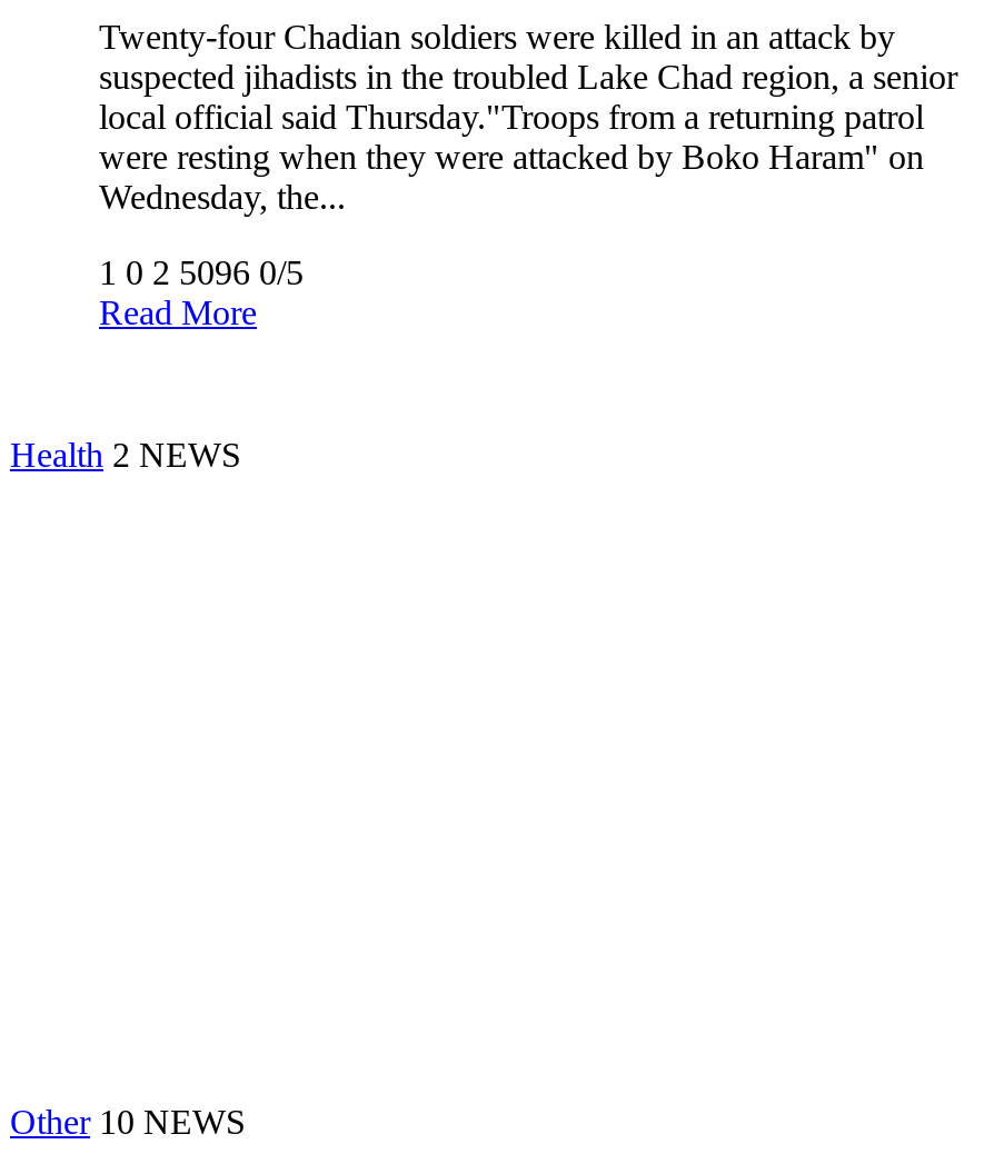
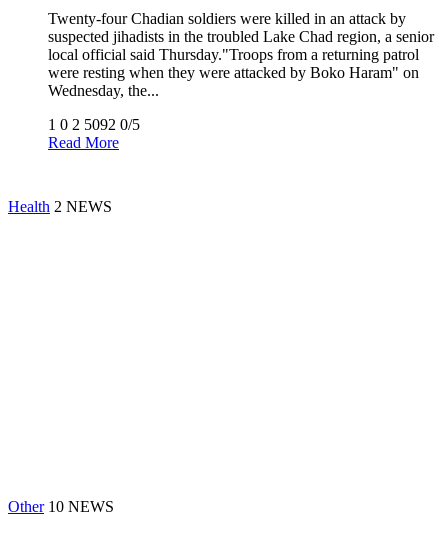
- 1 0 2 5096 0/5
+ 1 0 2 5092 0/5
